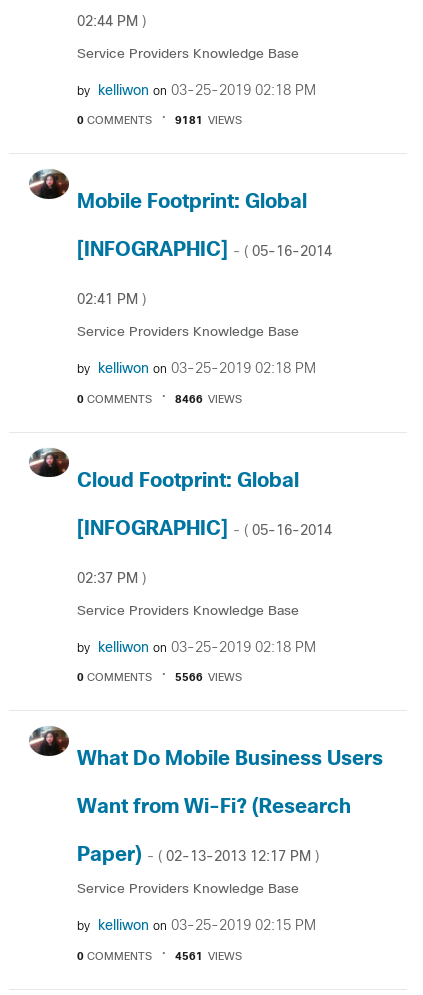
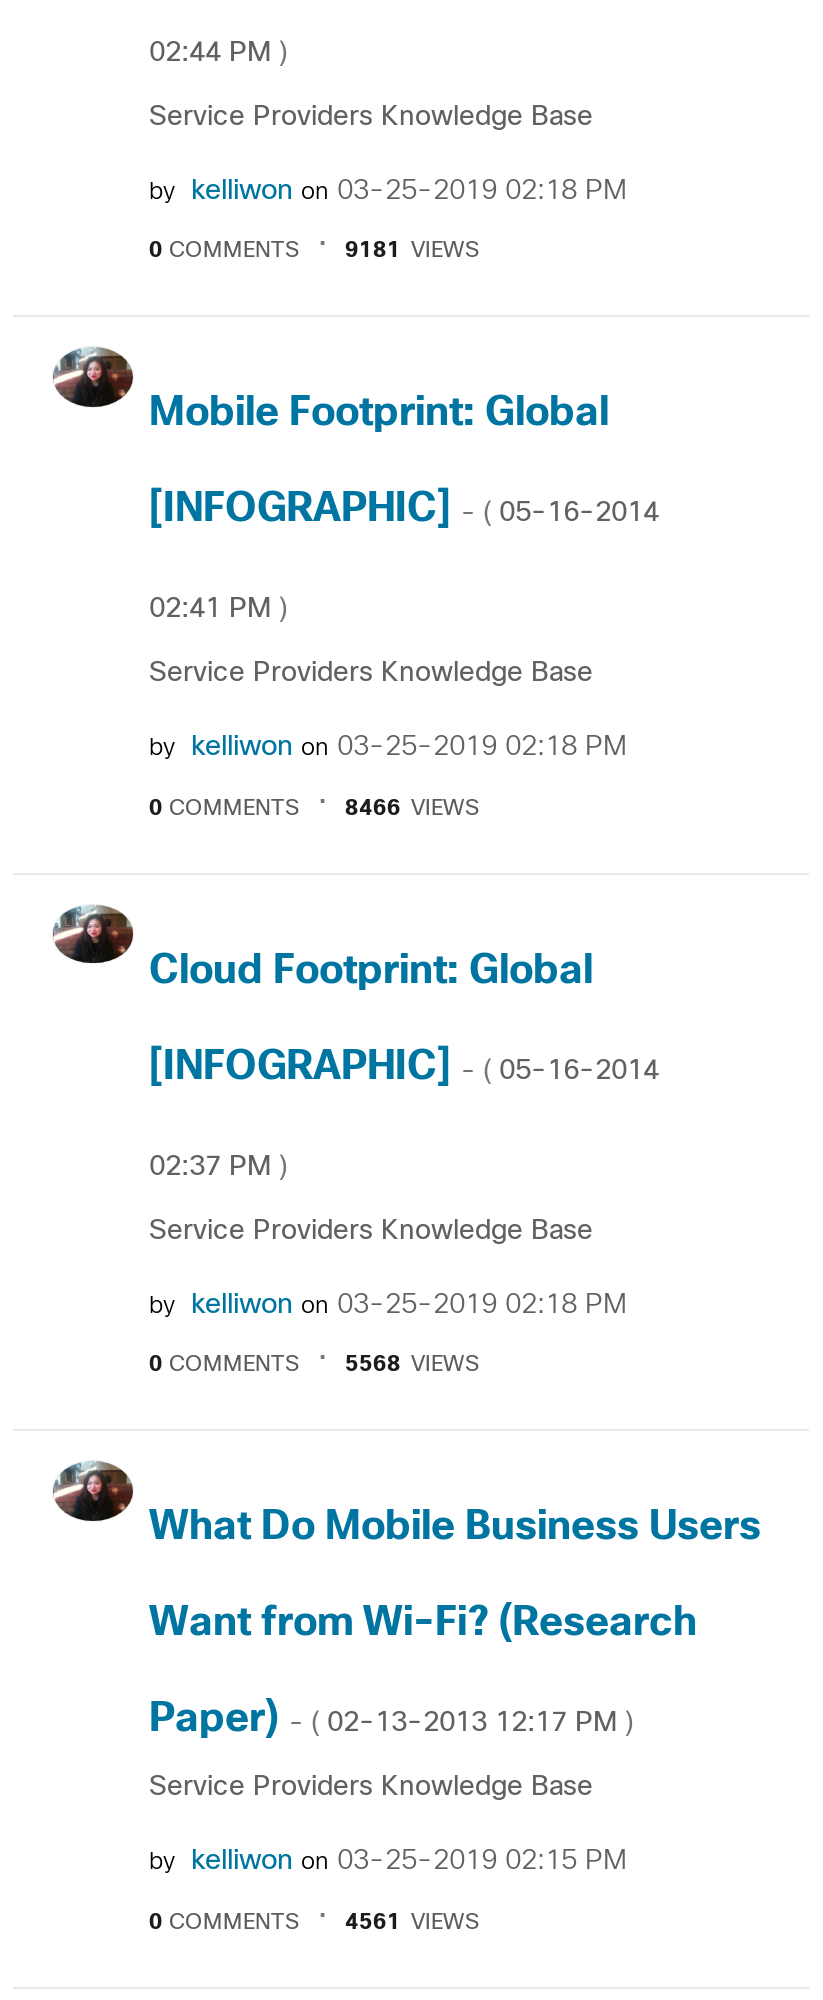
- 5566 VIEWS
+ 5568 VIEWS
